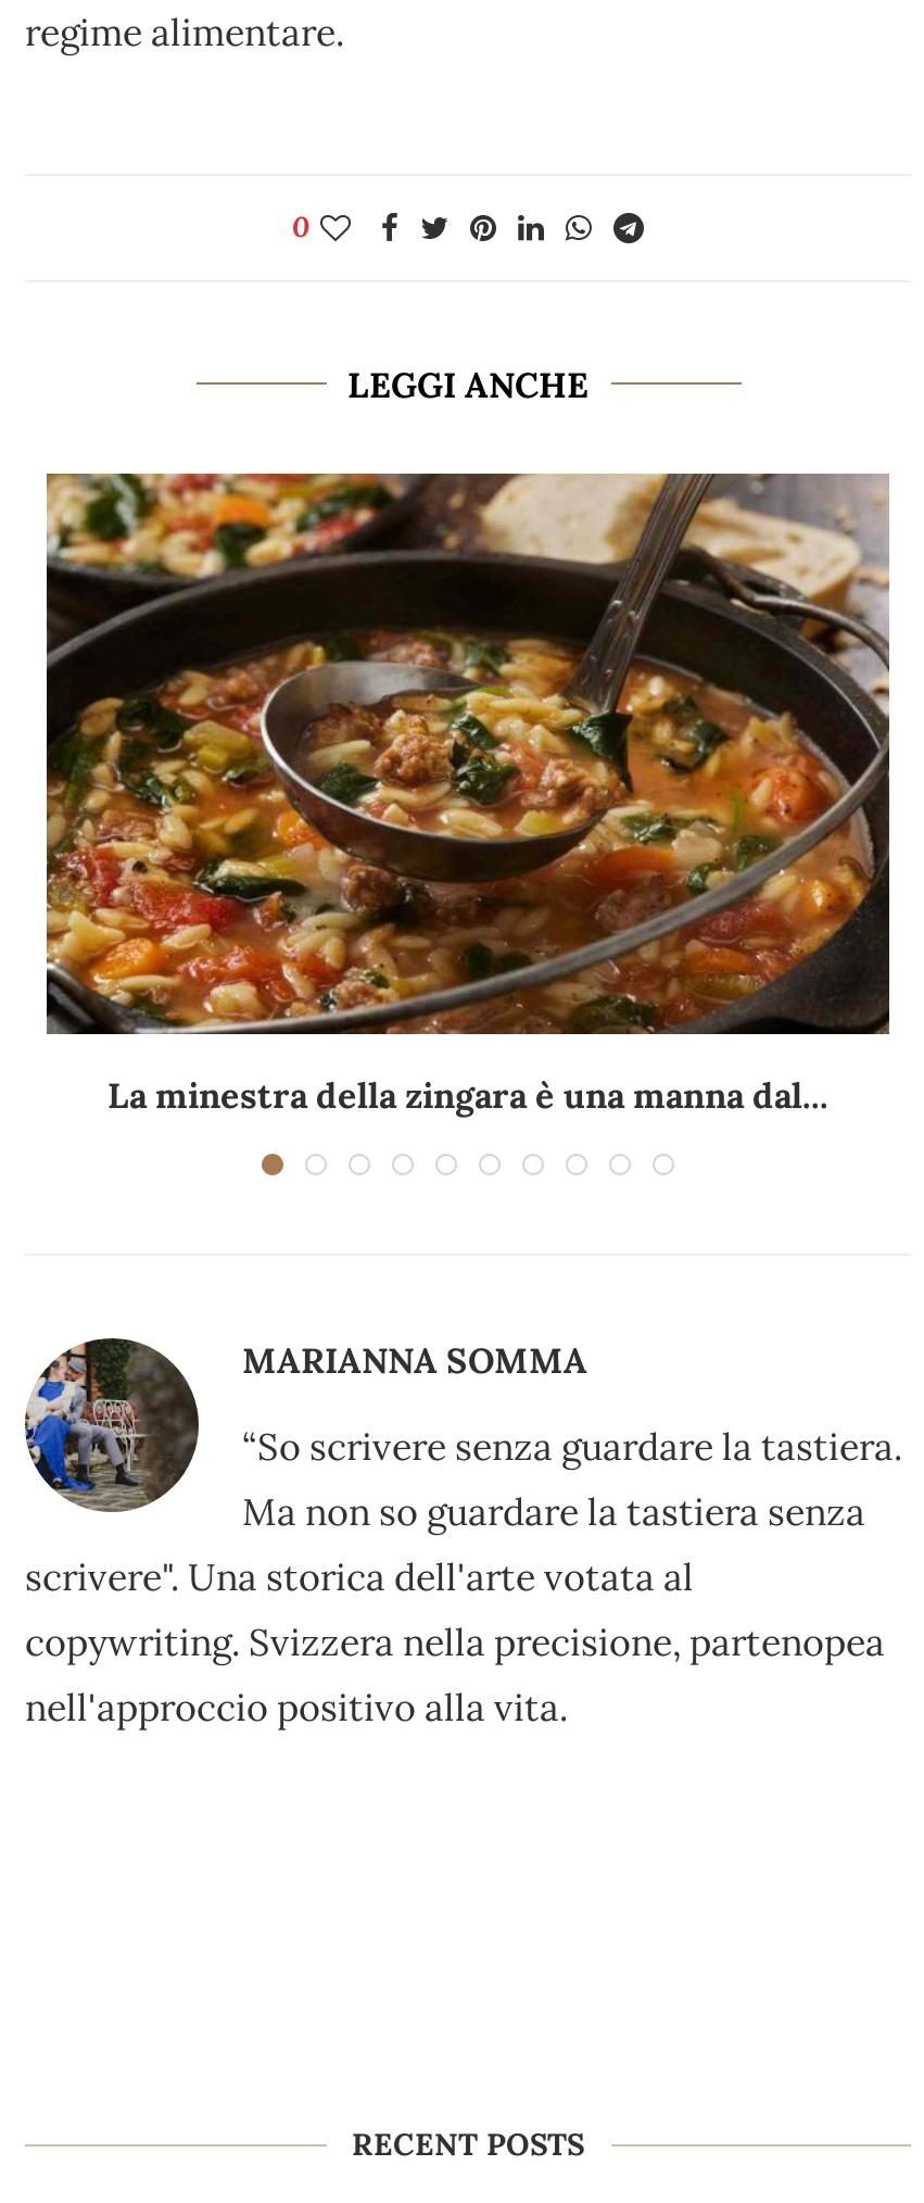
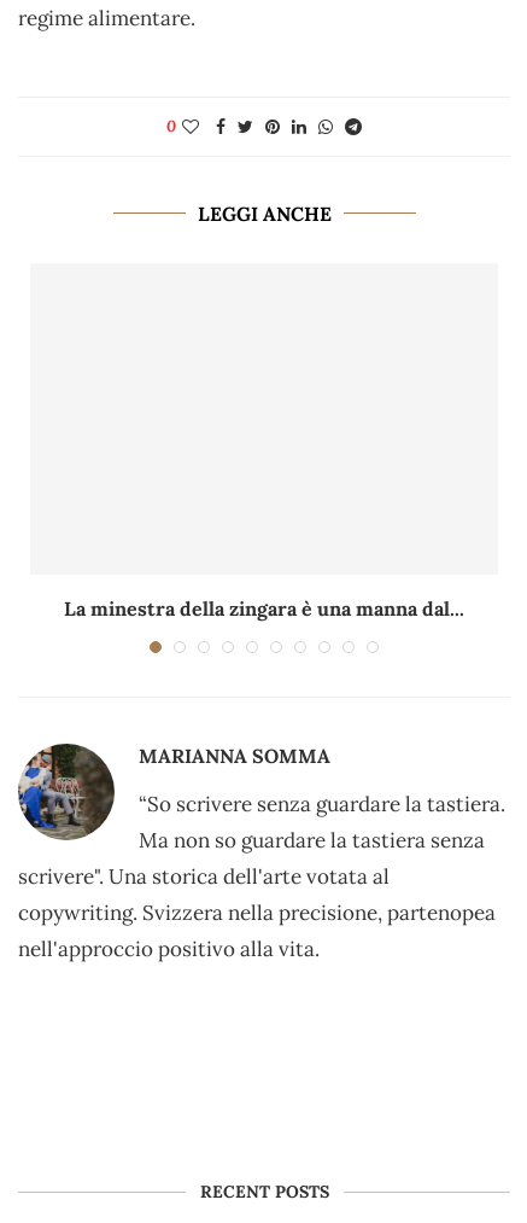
- [image]
